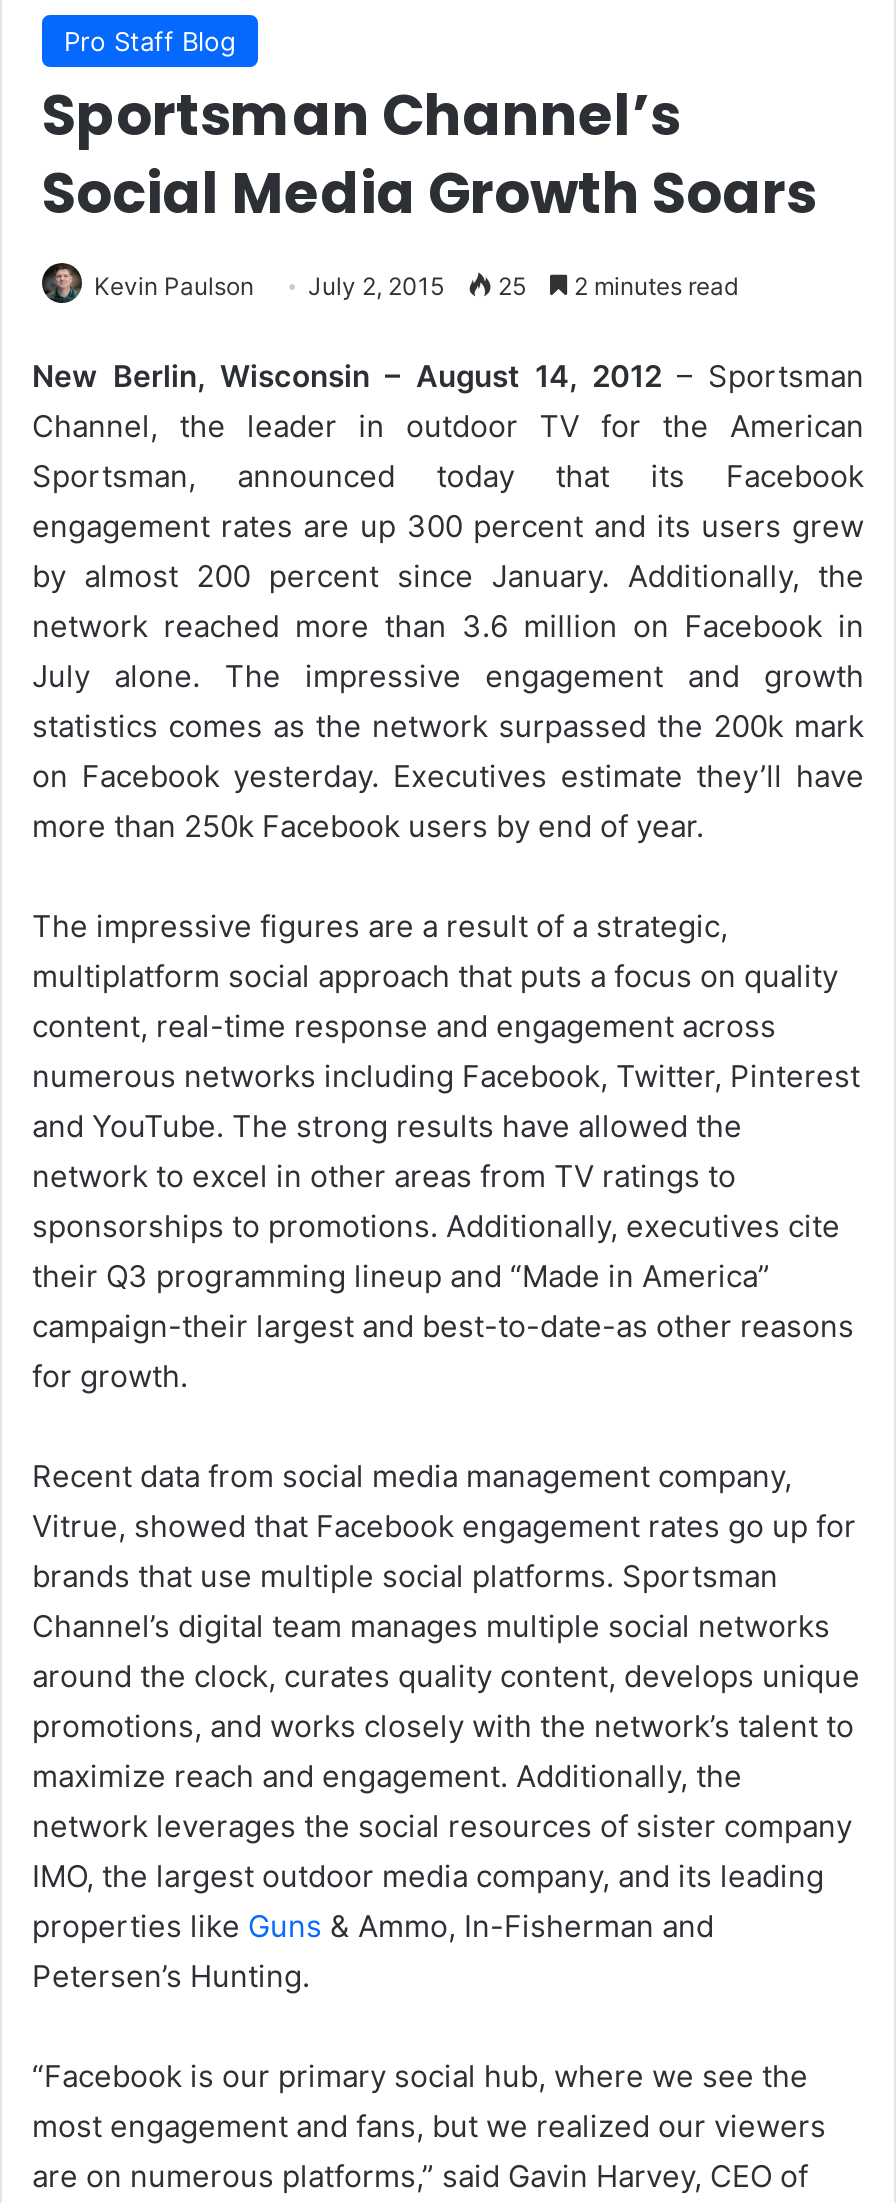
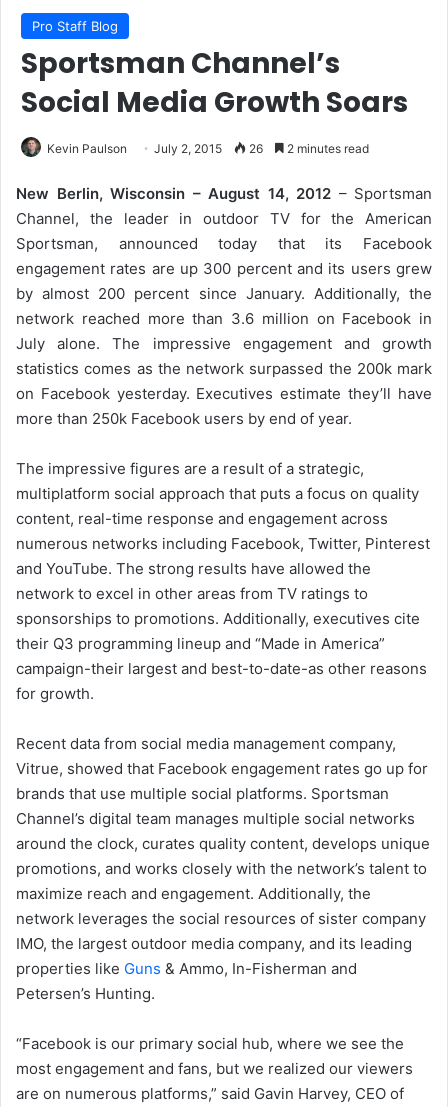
- Kevin Paulson July 2, 2015 25 2 minutes read
+ Kevin Paulson July 2, 2015 26 2 minutes read
